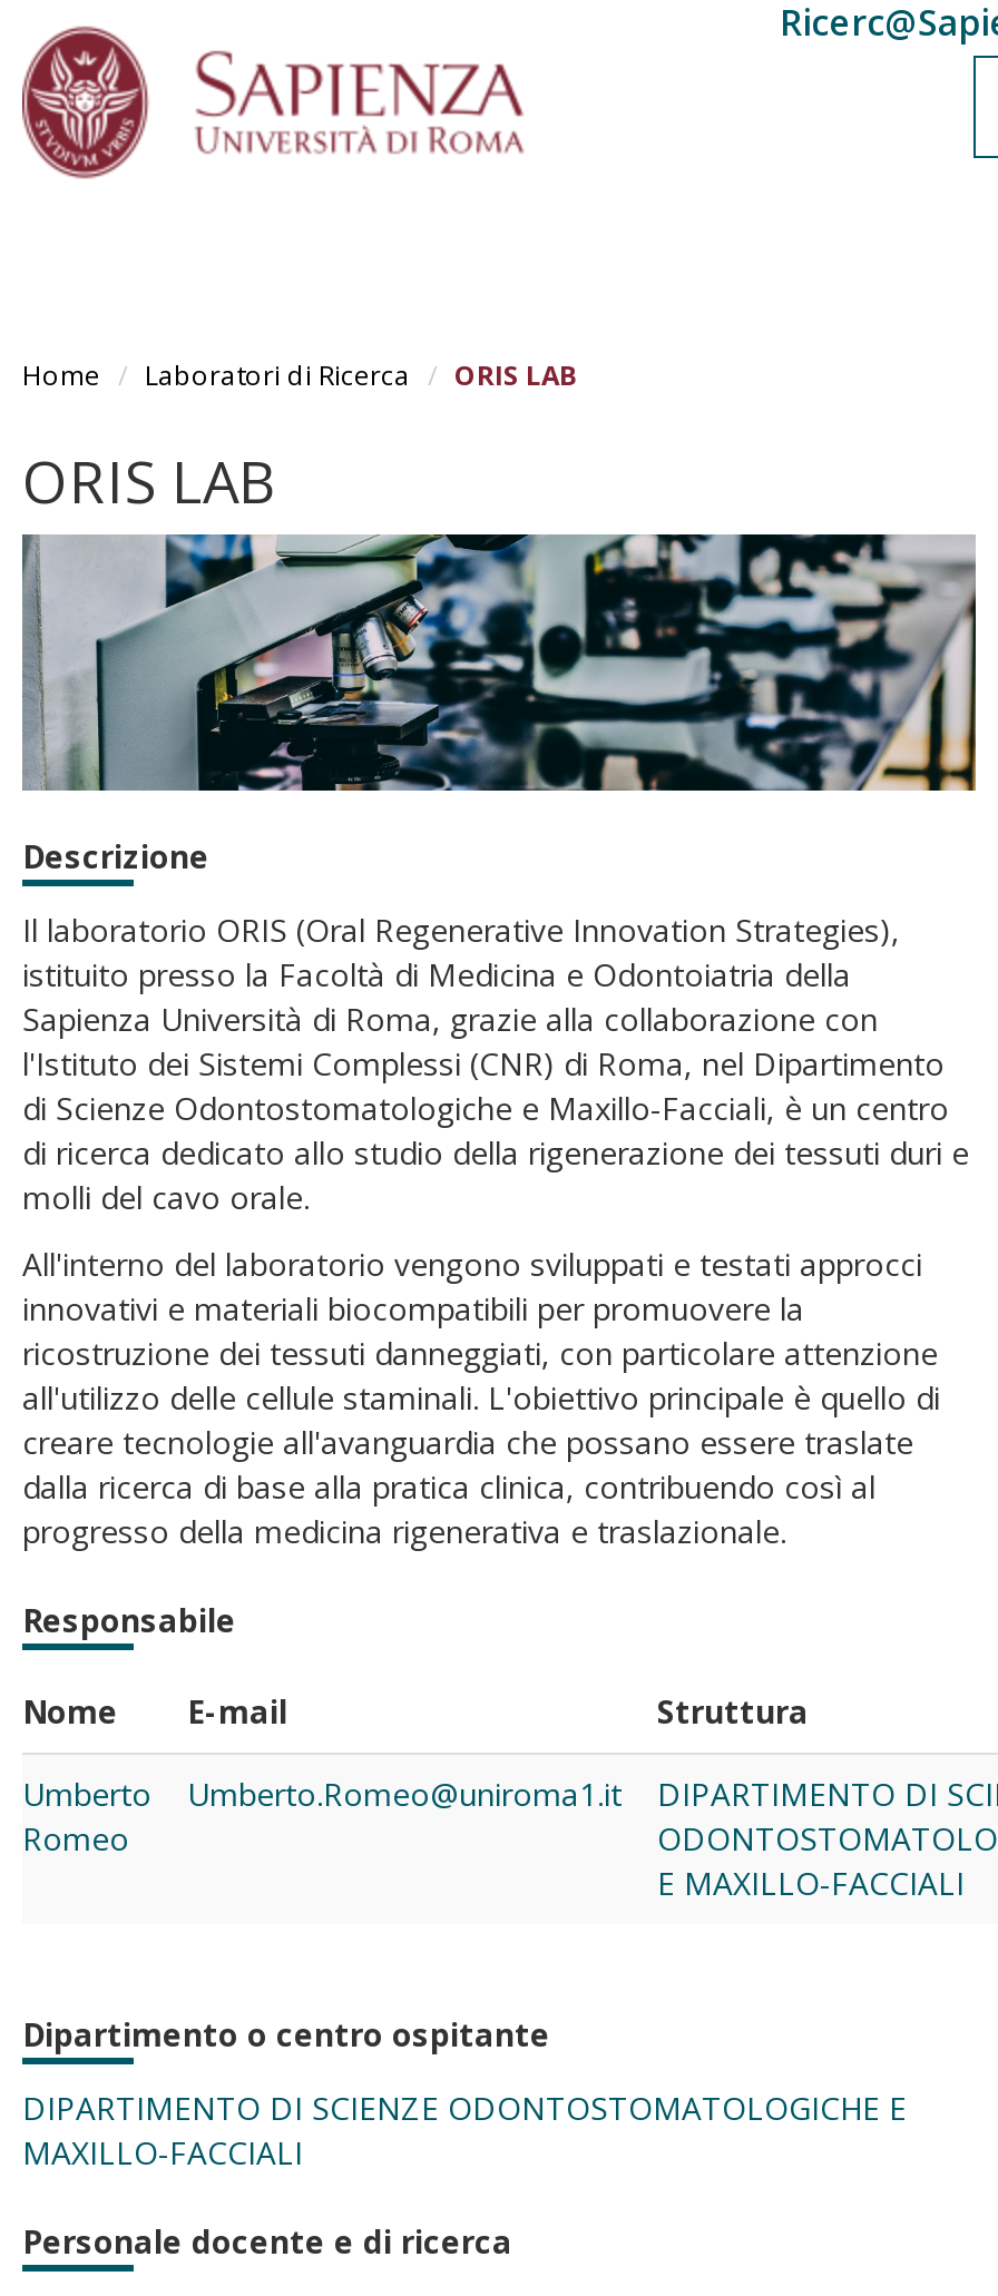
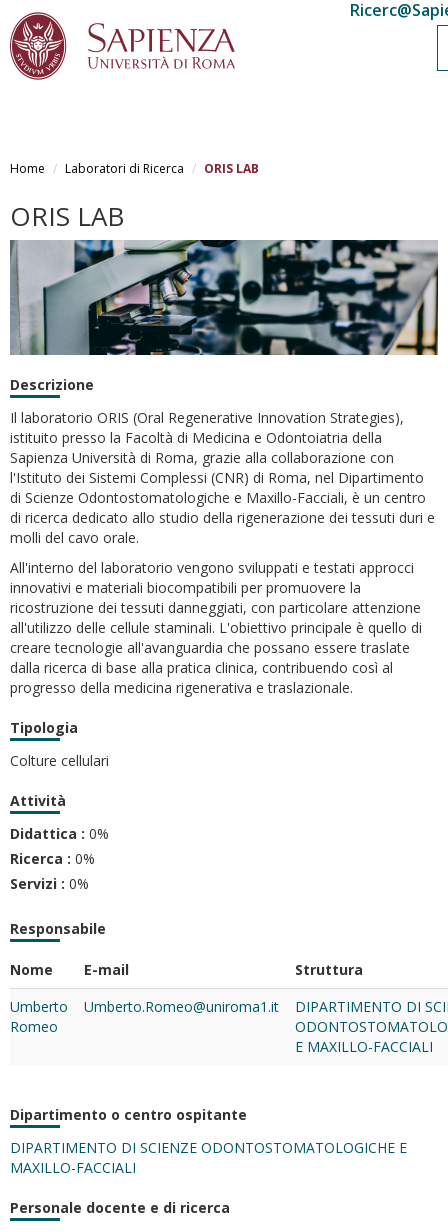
+ Tipologia
+ Colture cellulari
+ Attività
+ Didattica : 0%
+ Ricerca : 0%
+ Servizi : 0%
